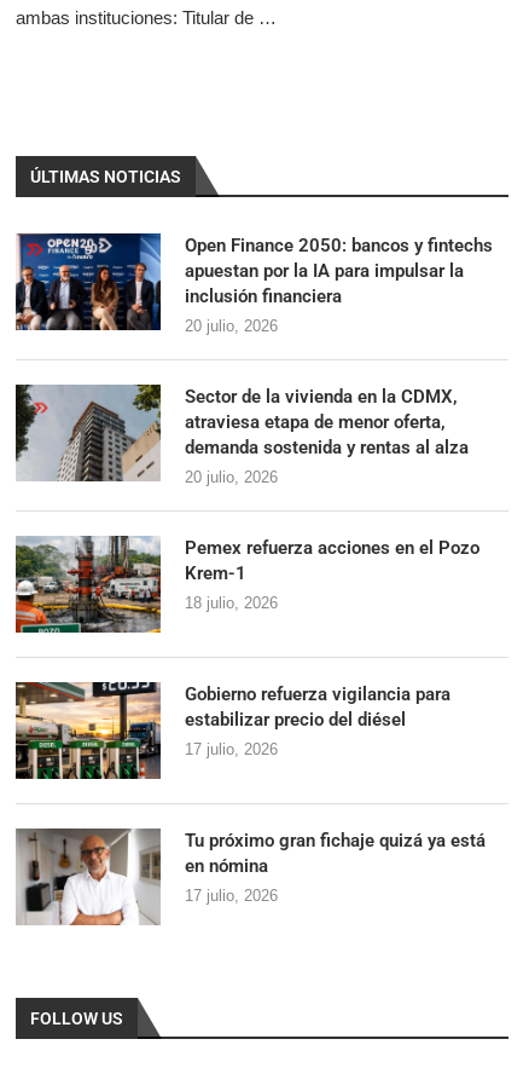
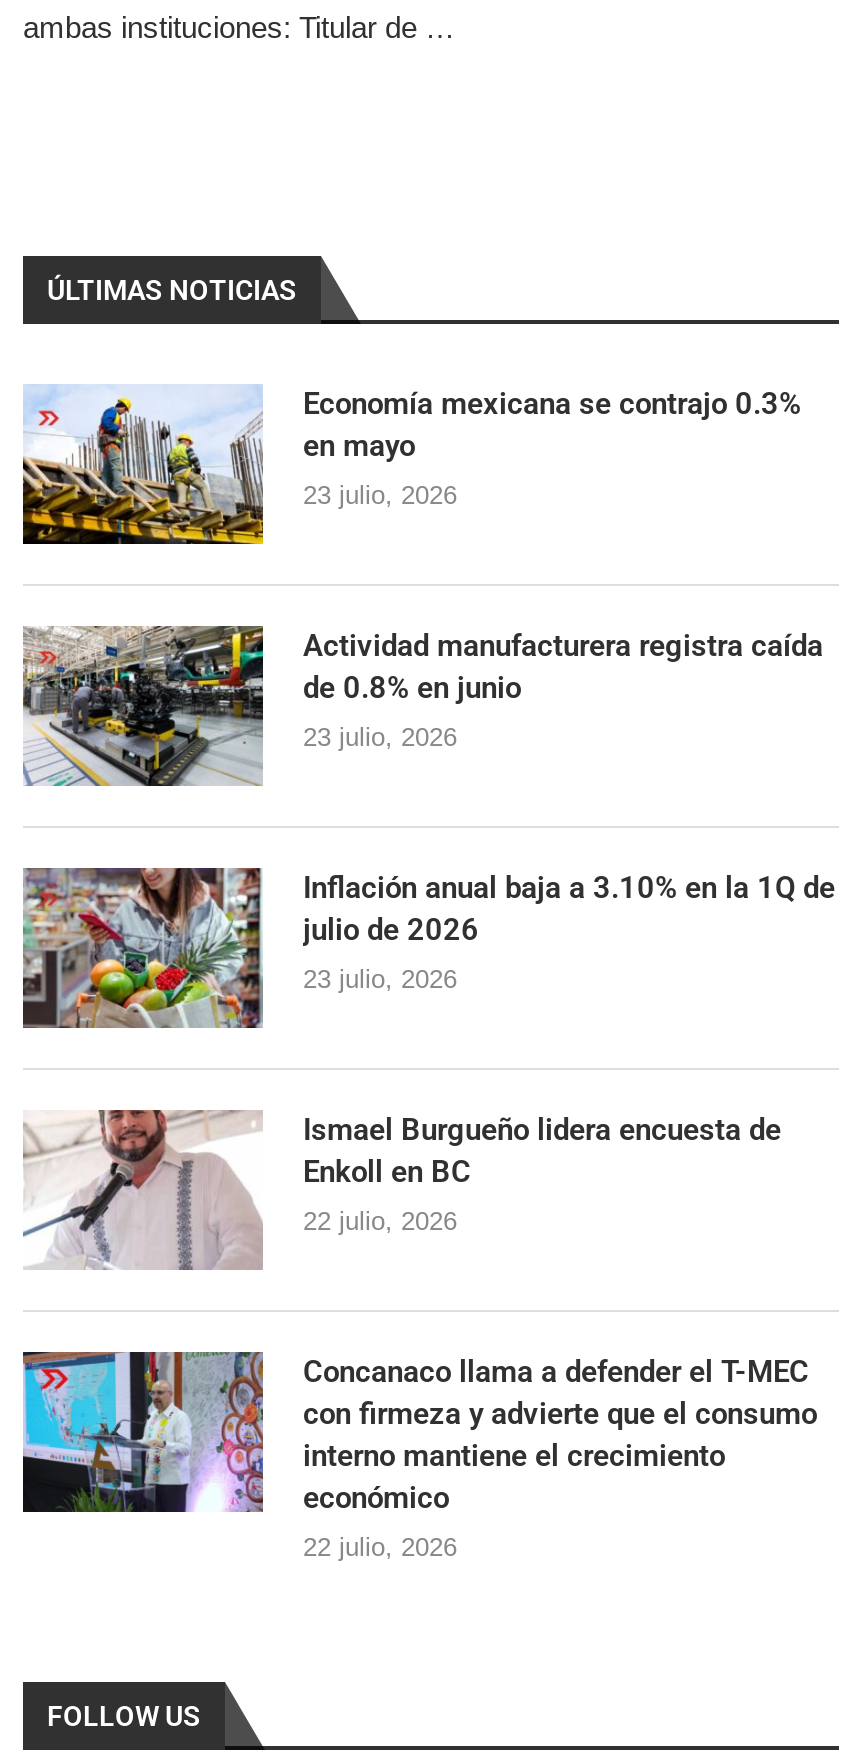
- [image]
- Open Finance 2050: bancos y fintechs
- apuestan por la IA para impulsar la
- inclusión financiera
- 20 julio, 2026
+ [image]
+ Economía mexicana se contrajo 0.3%
+ en mayo
+ 23 julio, 2026

- [image]
- Sector de la vivienda en la CDMX,
- atraviesa etapa de menor oferta,
- demanda sostenida y rentas al alza
- 20 julio, 2026
+ [image]
+ Actividad manufacturera registra caída
+ de 0.8% en junio
+ 23 julio, 2026

- [image]
- Pemex refuerza acciones en el Pozo
- Krem-1
- 18 julio, 2026
+ [image]
+ Inflación anual baja a 3.10% en la 1Q de
+ julio de 2026
+ 23 julio, 2026

- [image]
- Gobierno refuerza vigilancia para
- estabilizar precio del diésel
- 17 julio, 2026
+ [image]
+ Ismael Burgueño lidera encuesta de
+ Enkoll en BC
+ 22 julio, 2026

- [image]
- Tu próximo gran fichaje quizá ya está
- en nómina
- 17 julio, 2026
+ [image]
+ Concanaco llama a defender el T-MEC
+ con firmeza y advierte que el consumo
+ interno mantiene el crecimiento
+ económico
+ 22 julio, 2026
